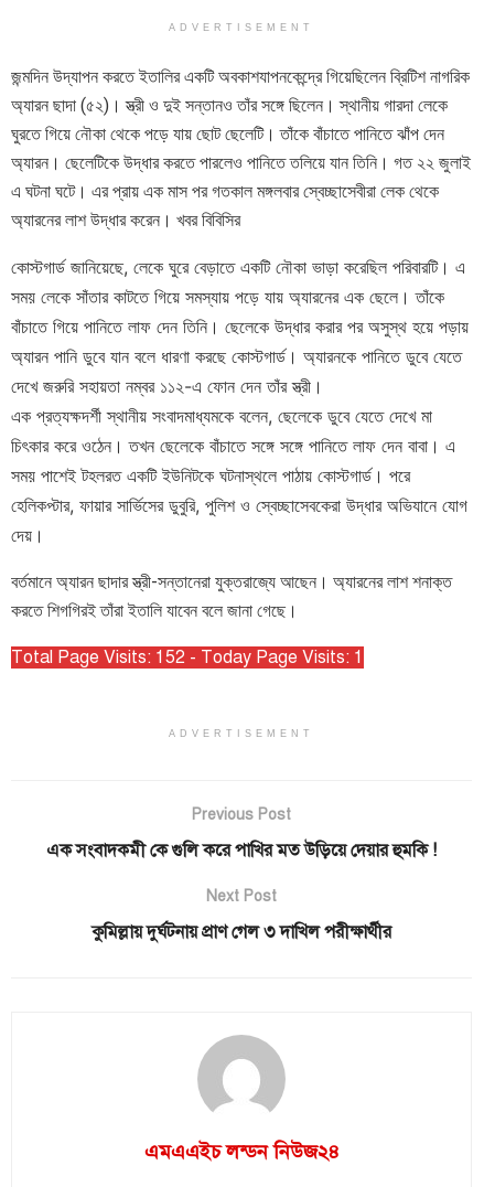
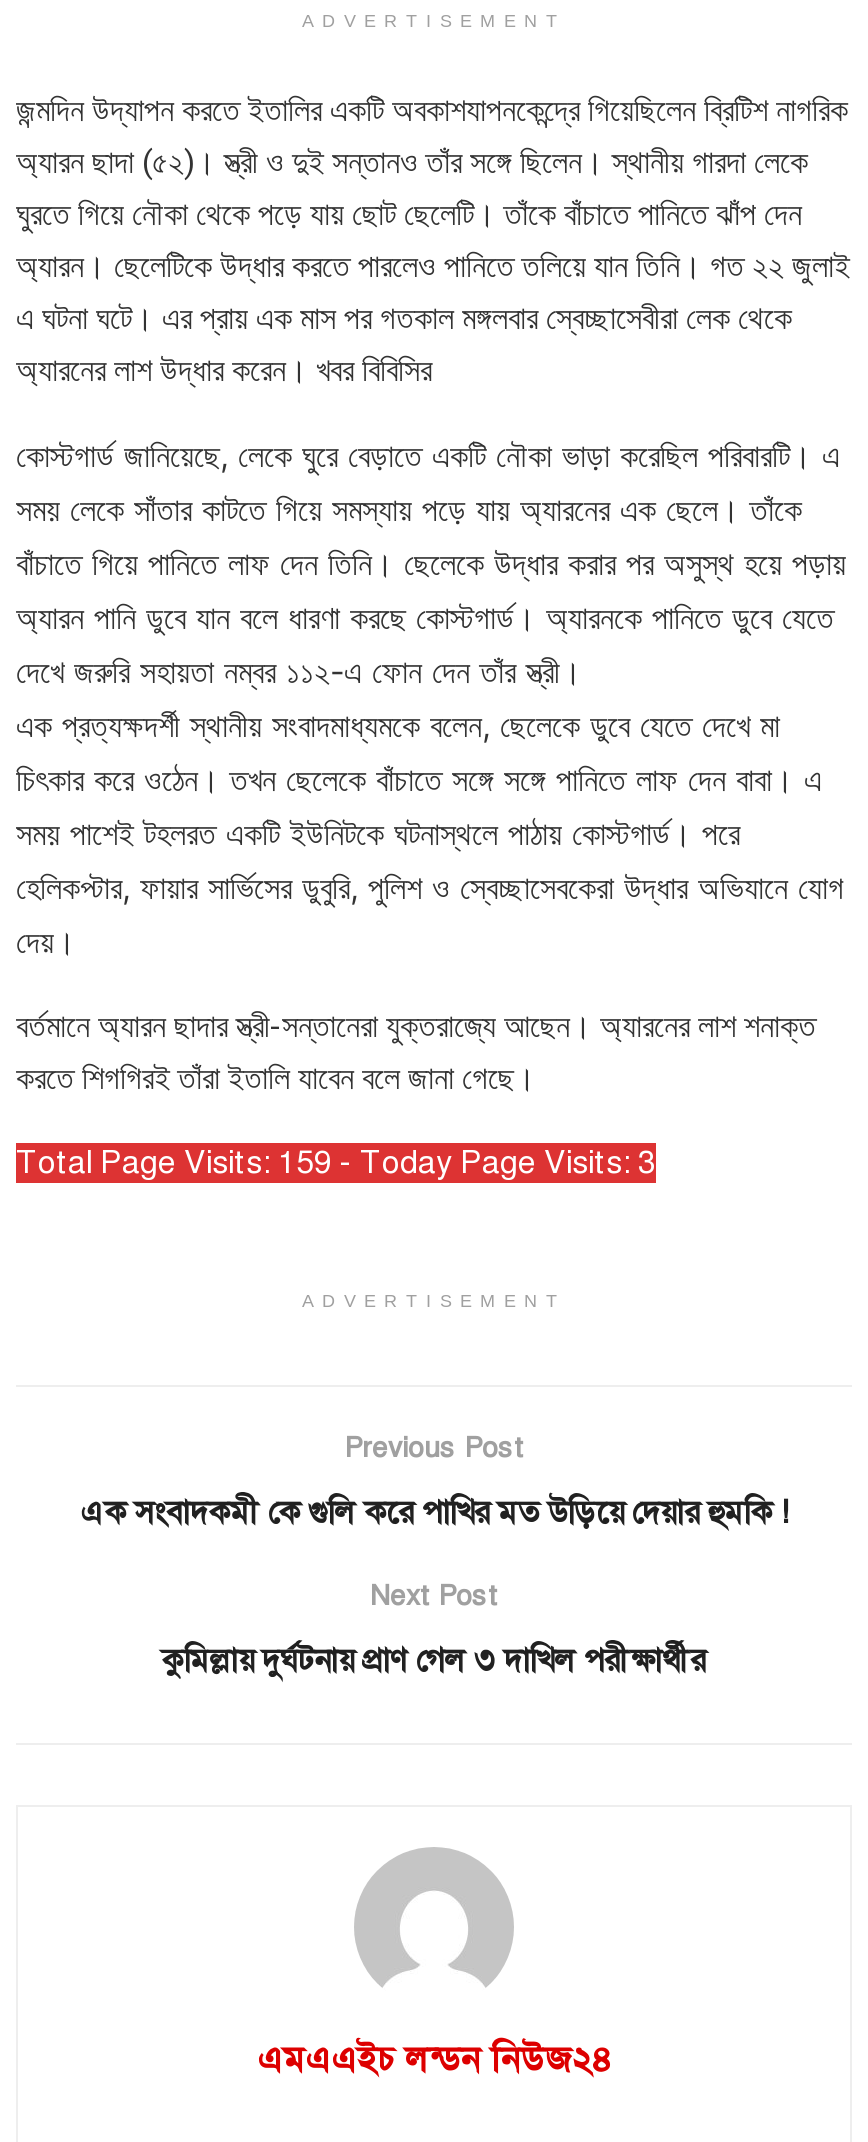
- Total Page Visits: 152 - Today Page Visits: 1
+ Total Page Visits: 159 - Today Page Visits: 3
